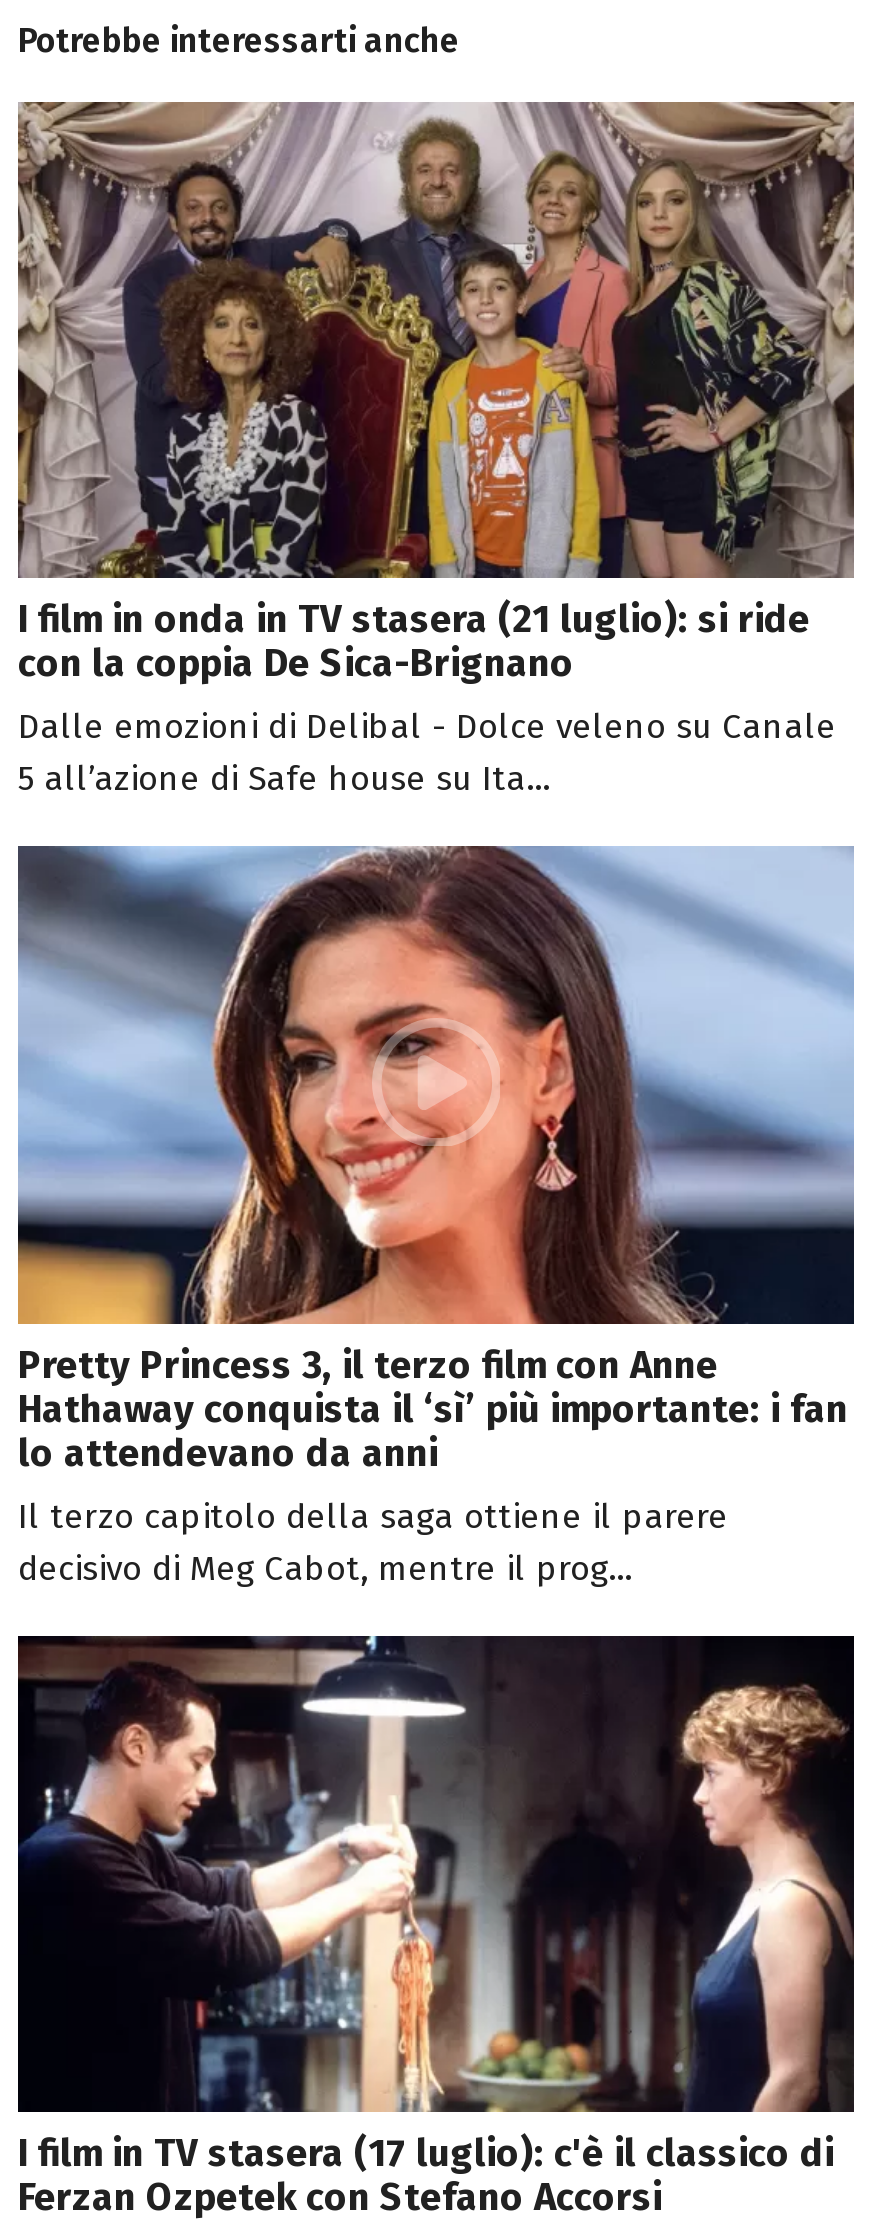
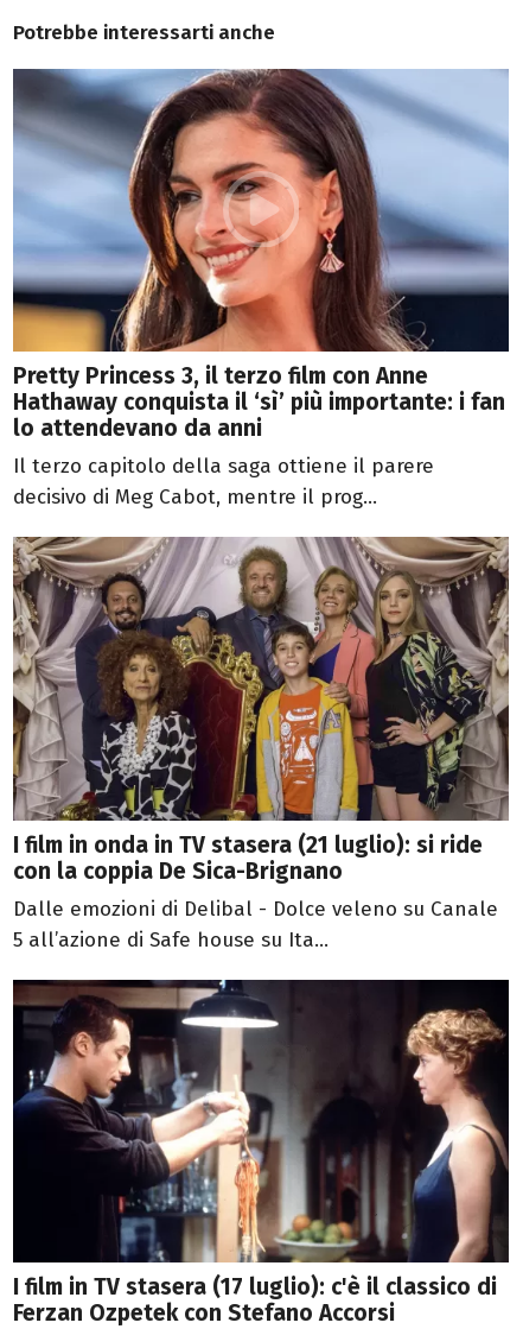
moved down: [image] | I film in onda in TV stasera (21 luglio): si ride | con la coppia De Sica-Brignano | Dalle emozioni di Delibal - Dolce veleno su Canale | 5 all’azione di Safe house su Ita...

moved up: [image] | Pretty Princess 3, il terzo film con Anne | Hathaway conquista il ‘sì’ più importante: i fan | lo attendevano da anni | Il terzo capitolo della saga ottiene il parere | decisivo di Meg Cabot, mentre il prog...
